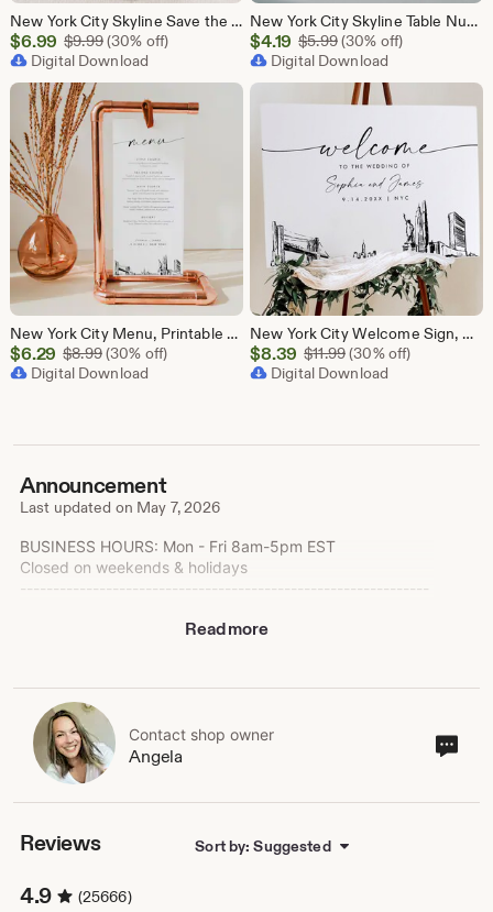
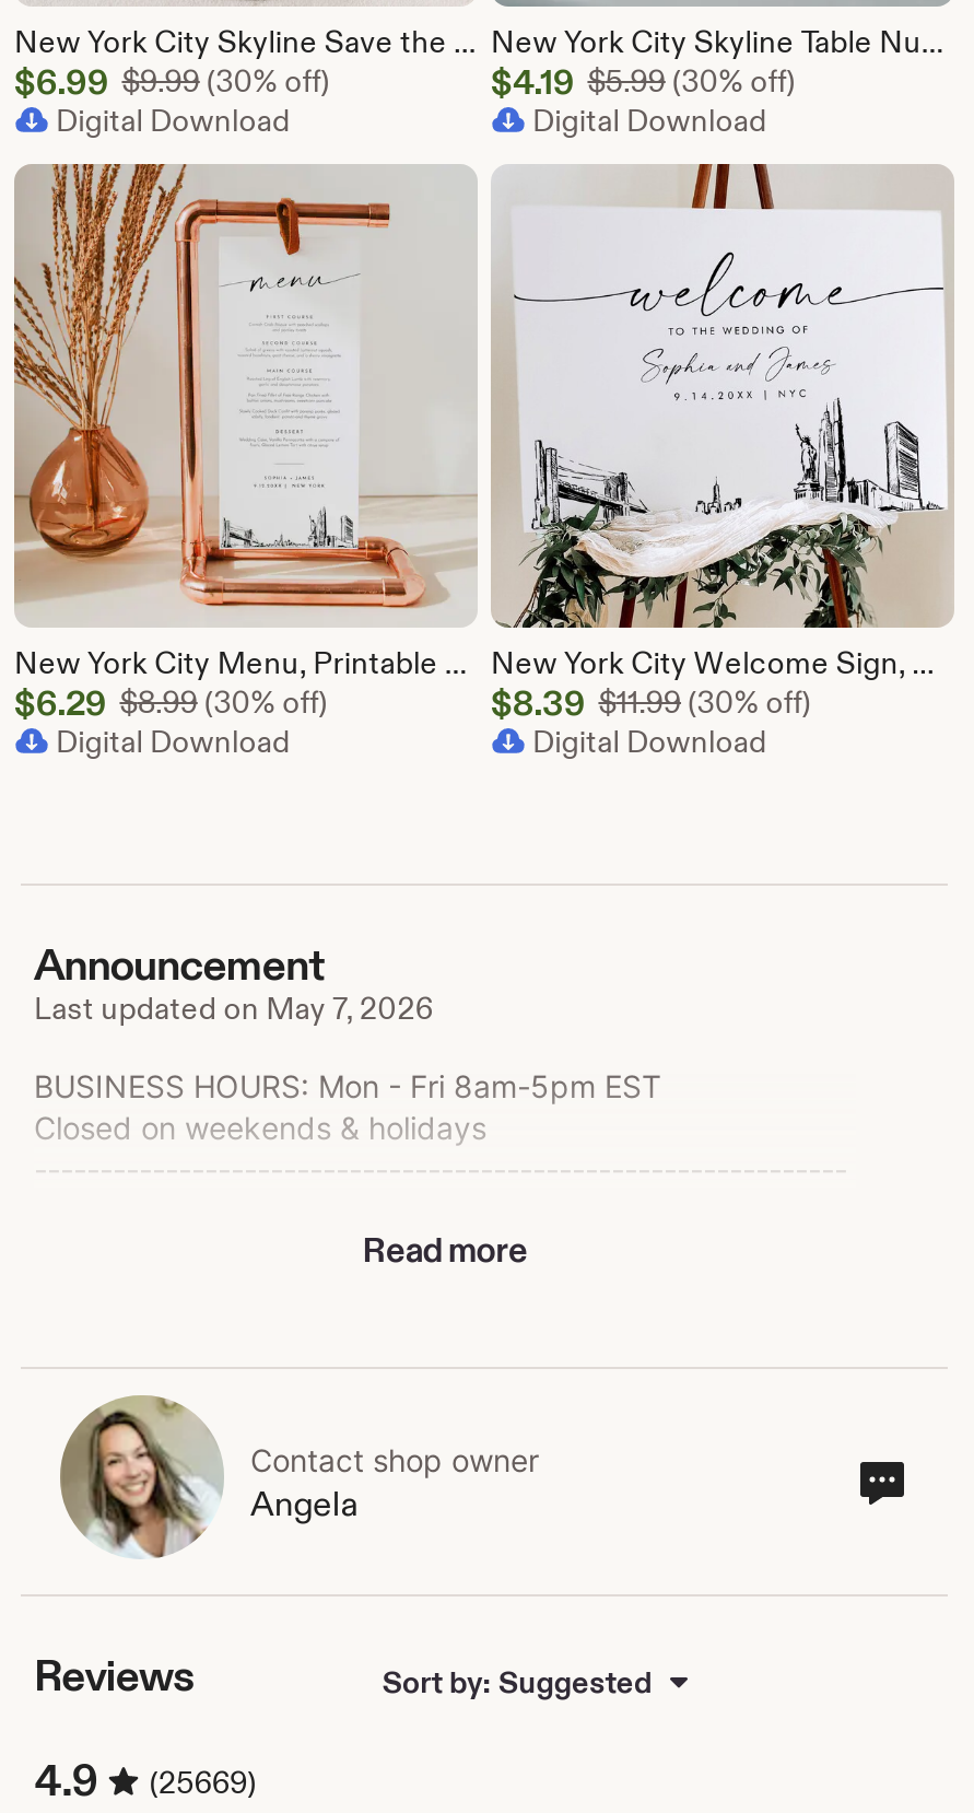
- 4.9 (25666)
+ 4.9 (25669)
